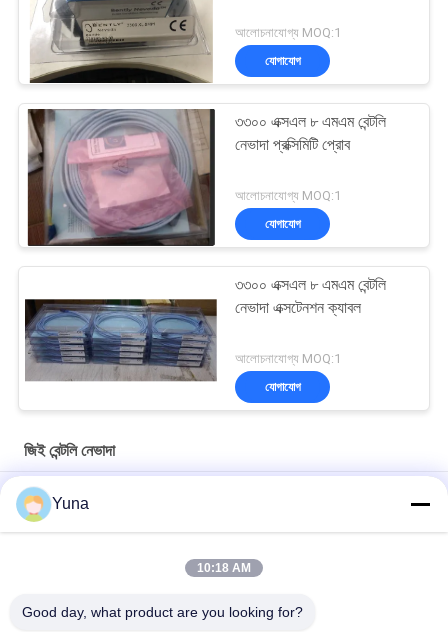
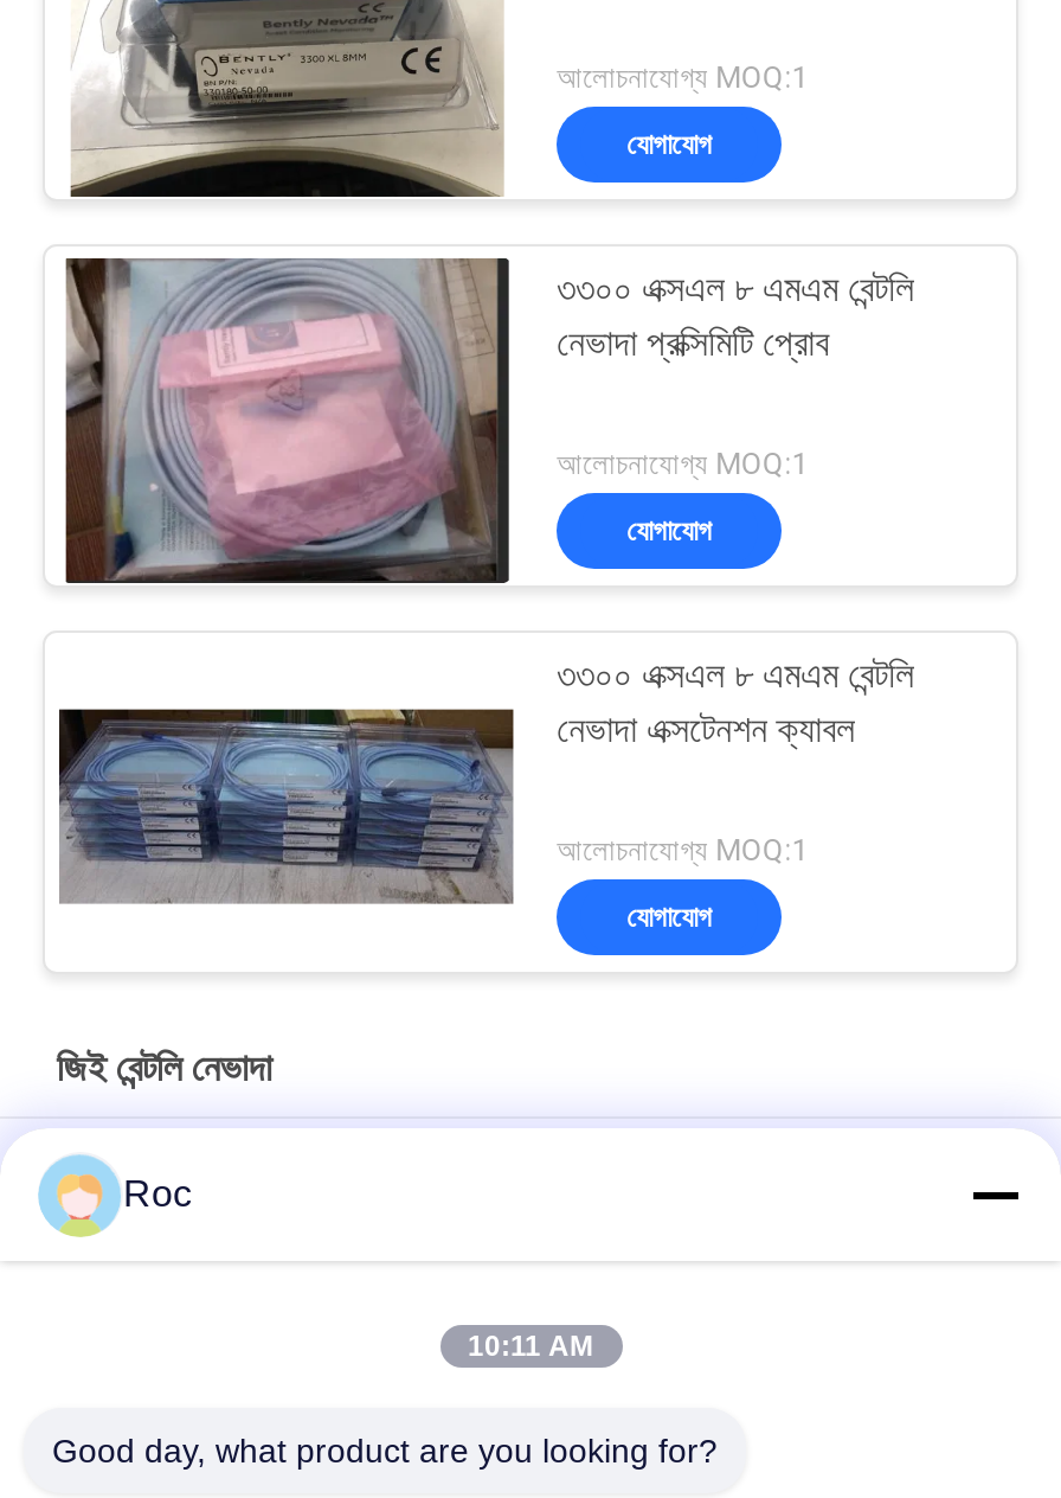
- Yuna
+ Roc

- 10:18 AM
+ 10:11 AM
